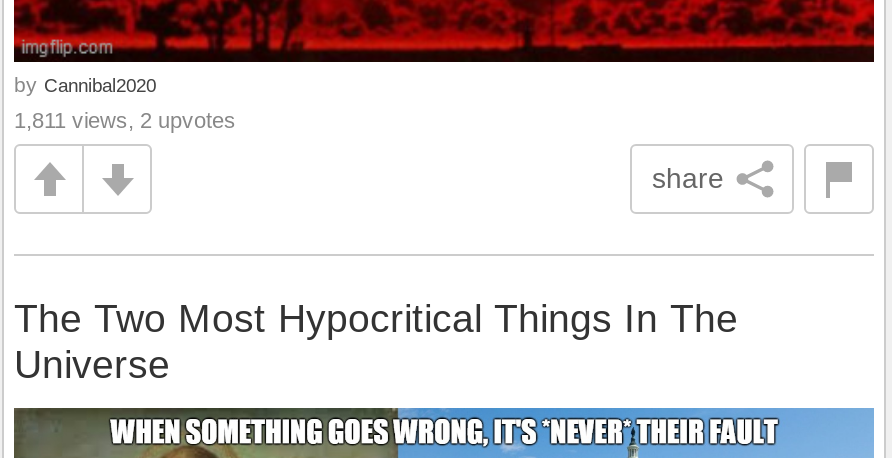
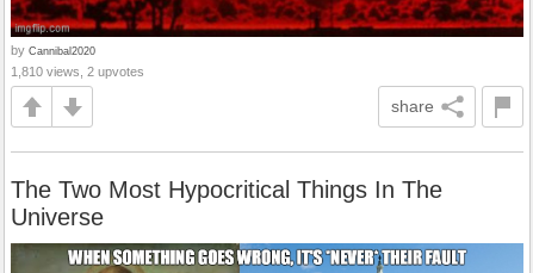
- 1,811 views, 2 upvotes
+ 1,810 views, 2 upvotes
